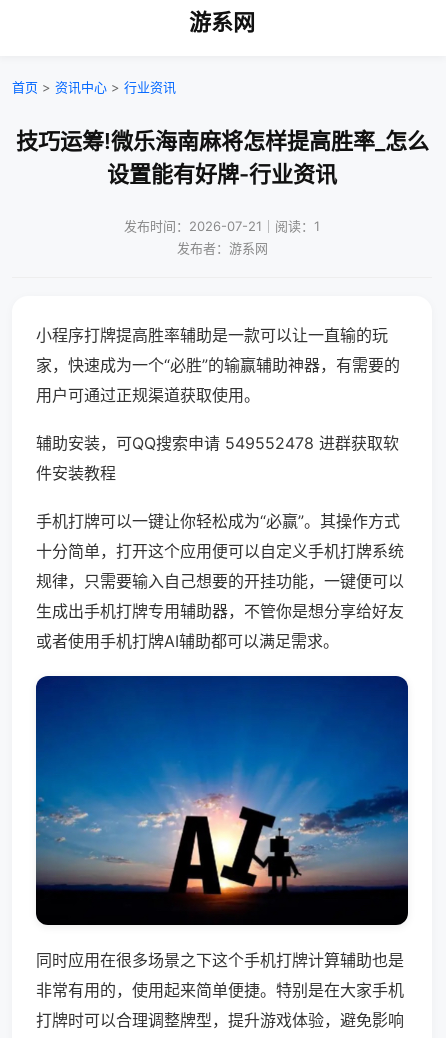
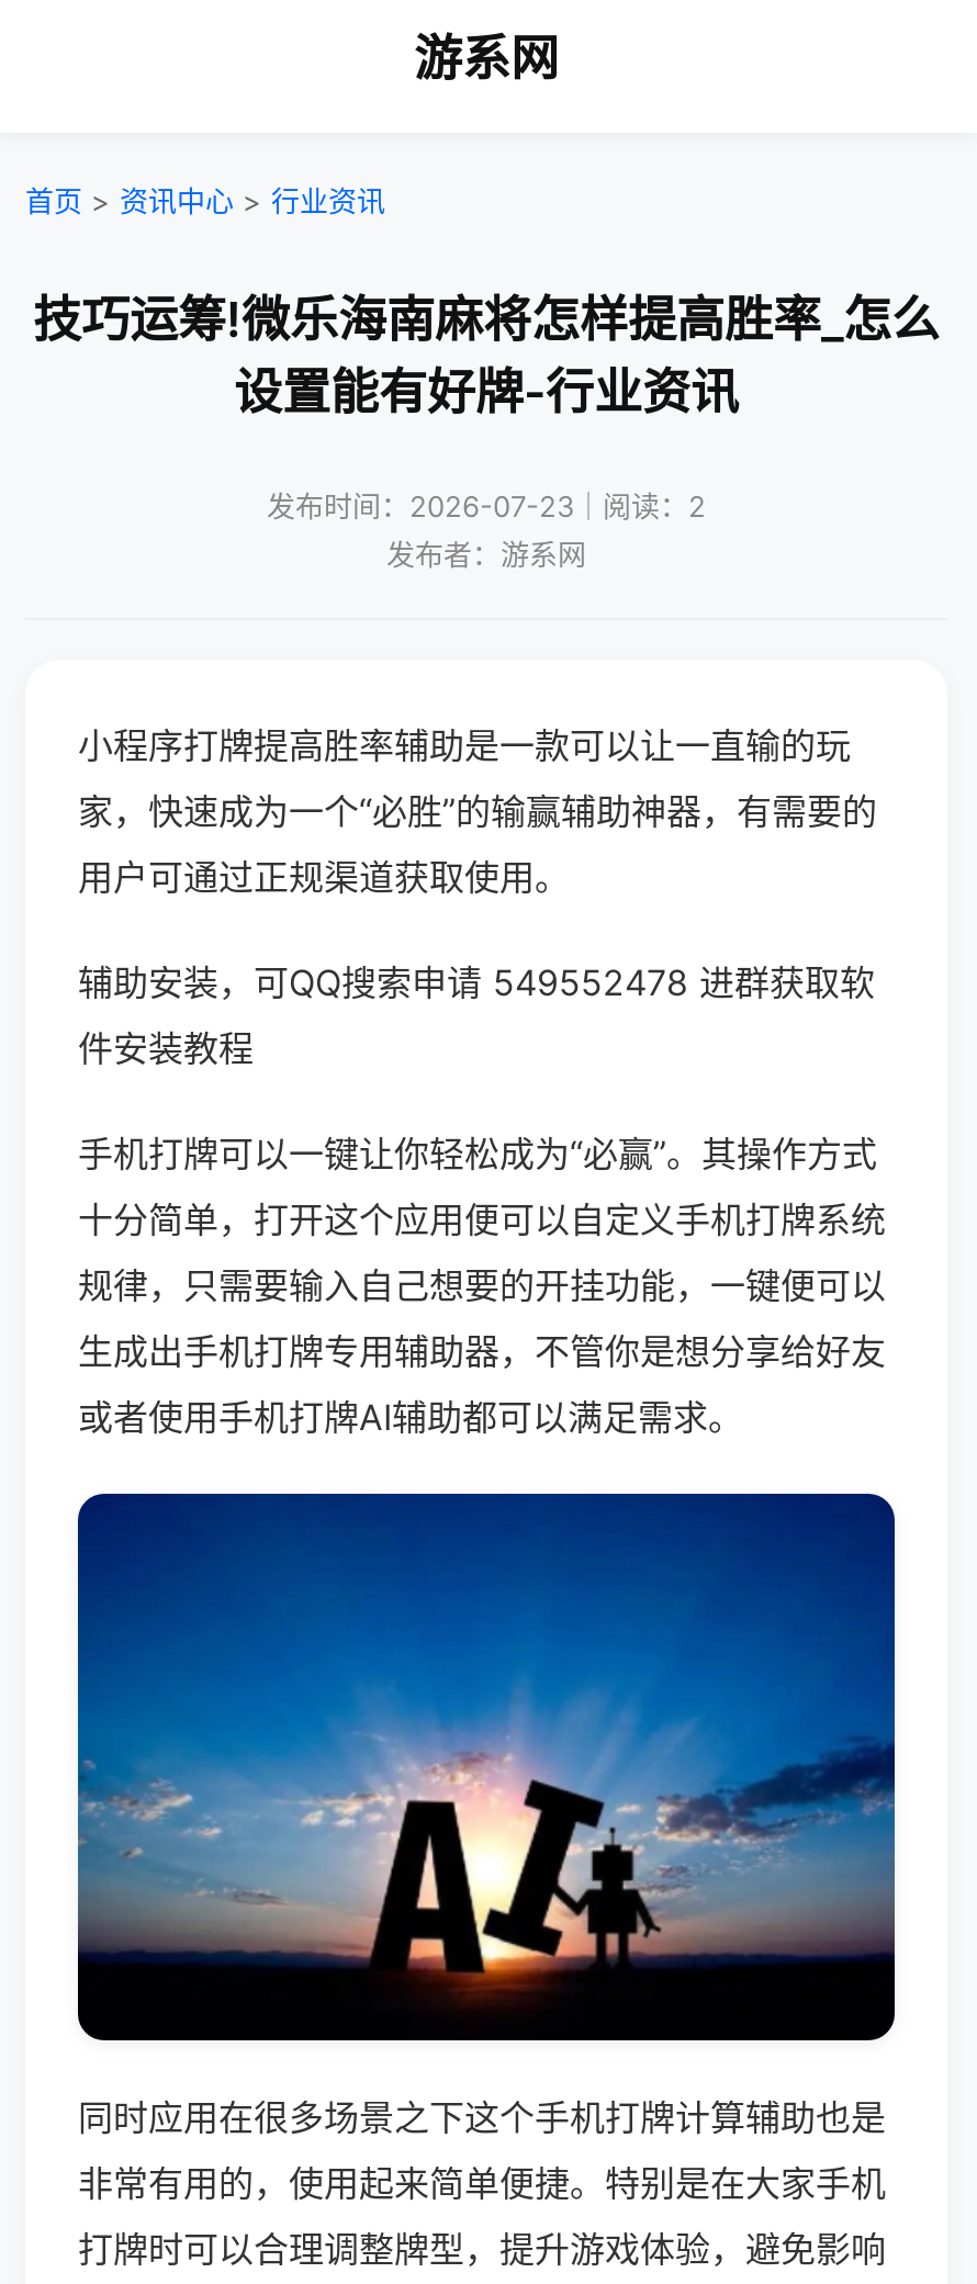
- 发布时间：2026-07-21｜阅读：1
+ 发布时间：2026-07-23｜阅读：2
